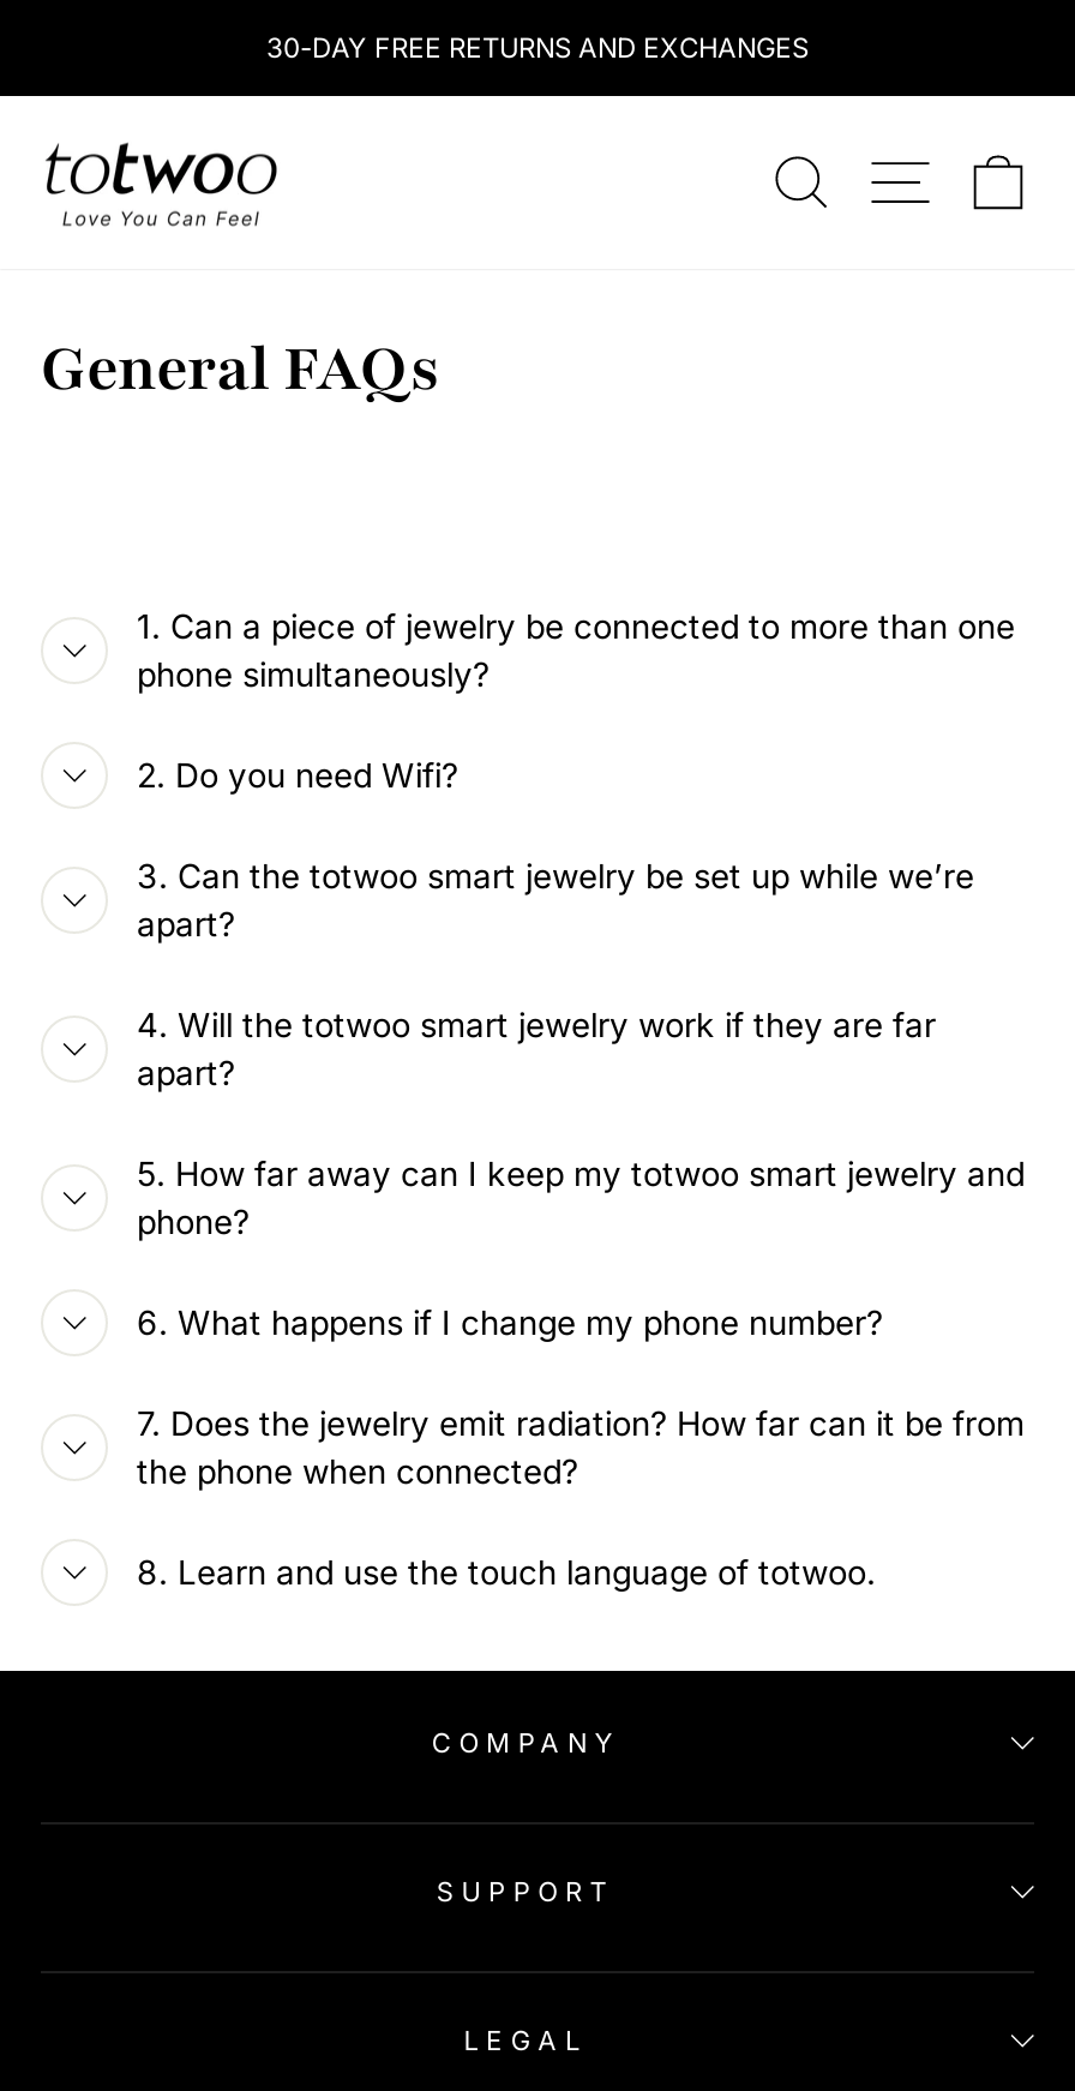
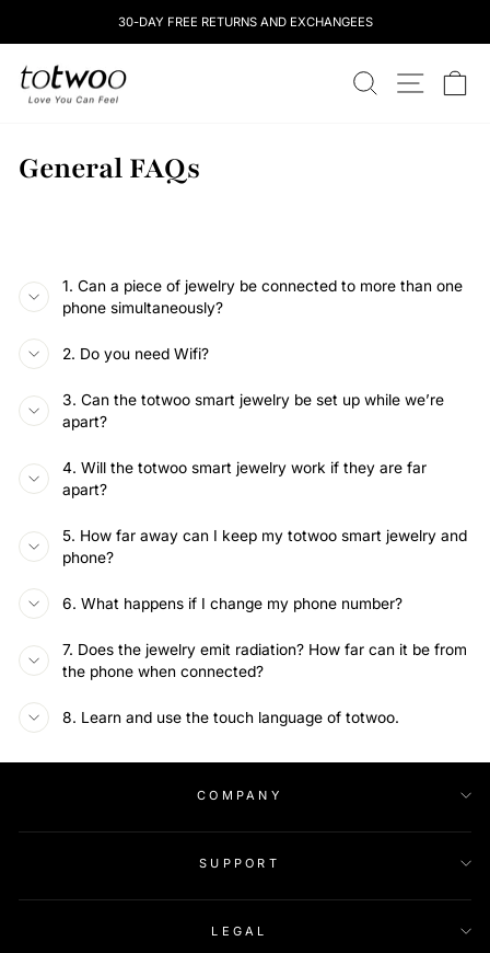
- 30-DAY FREE RETURNS AND EXCHANGES
+ 30-DAY FREE RETURNS AND EXCHANGEES
